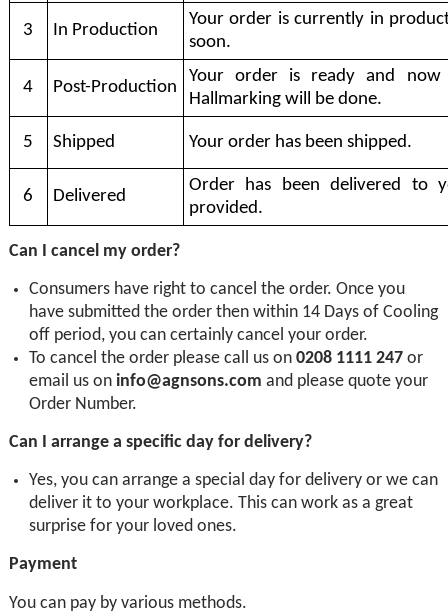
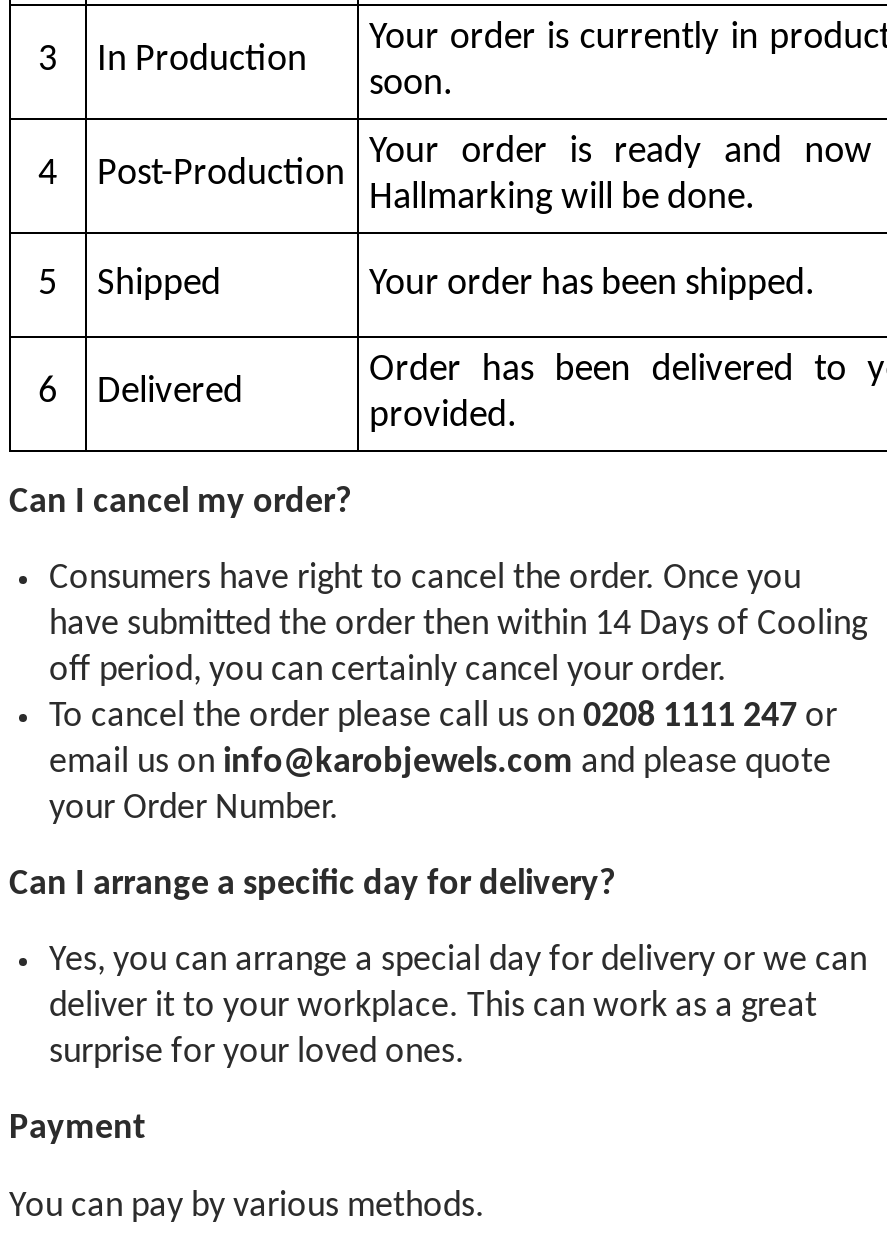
- email us on info@agnsons.com and please quote your
- Order Number.
+ email us on info@karobjewels.com and please quote
+ your Order Number.
